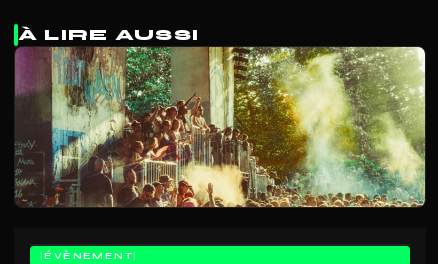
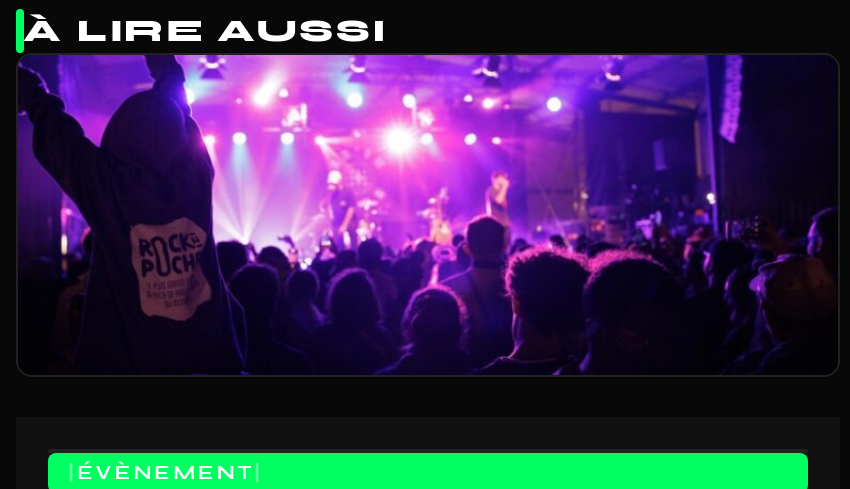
- [image]
+ [image]
